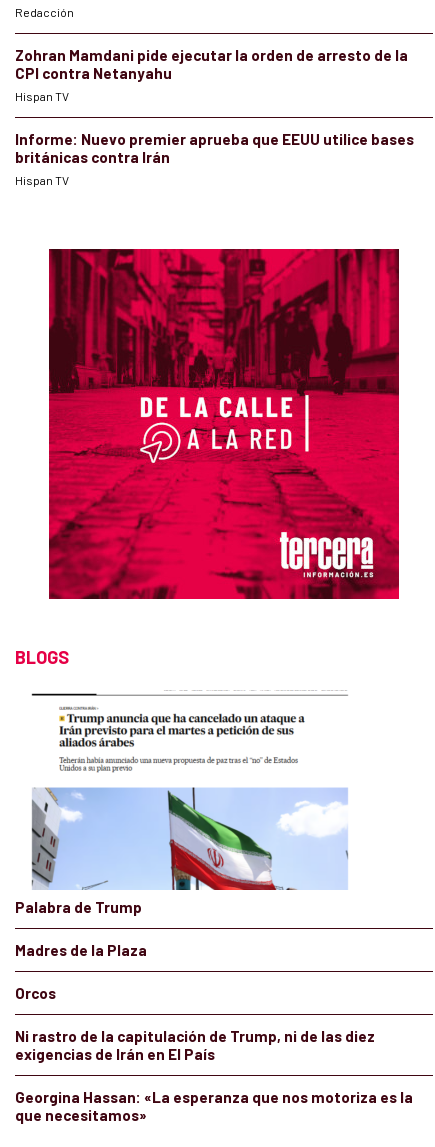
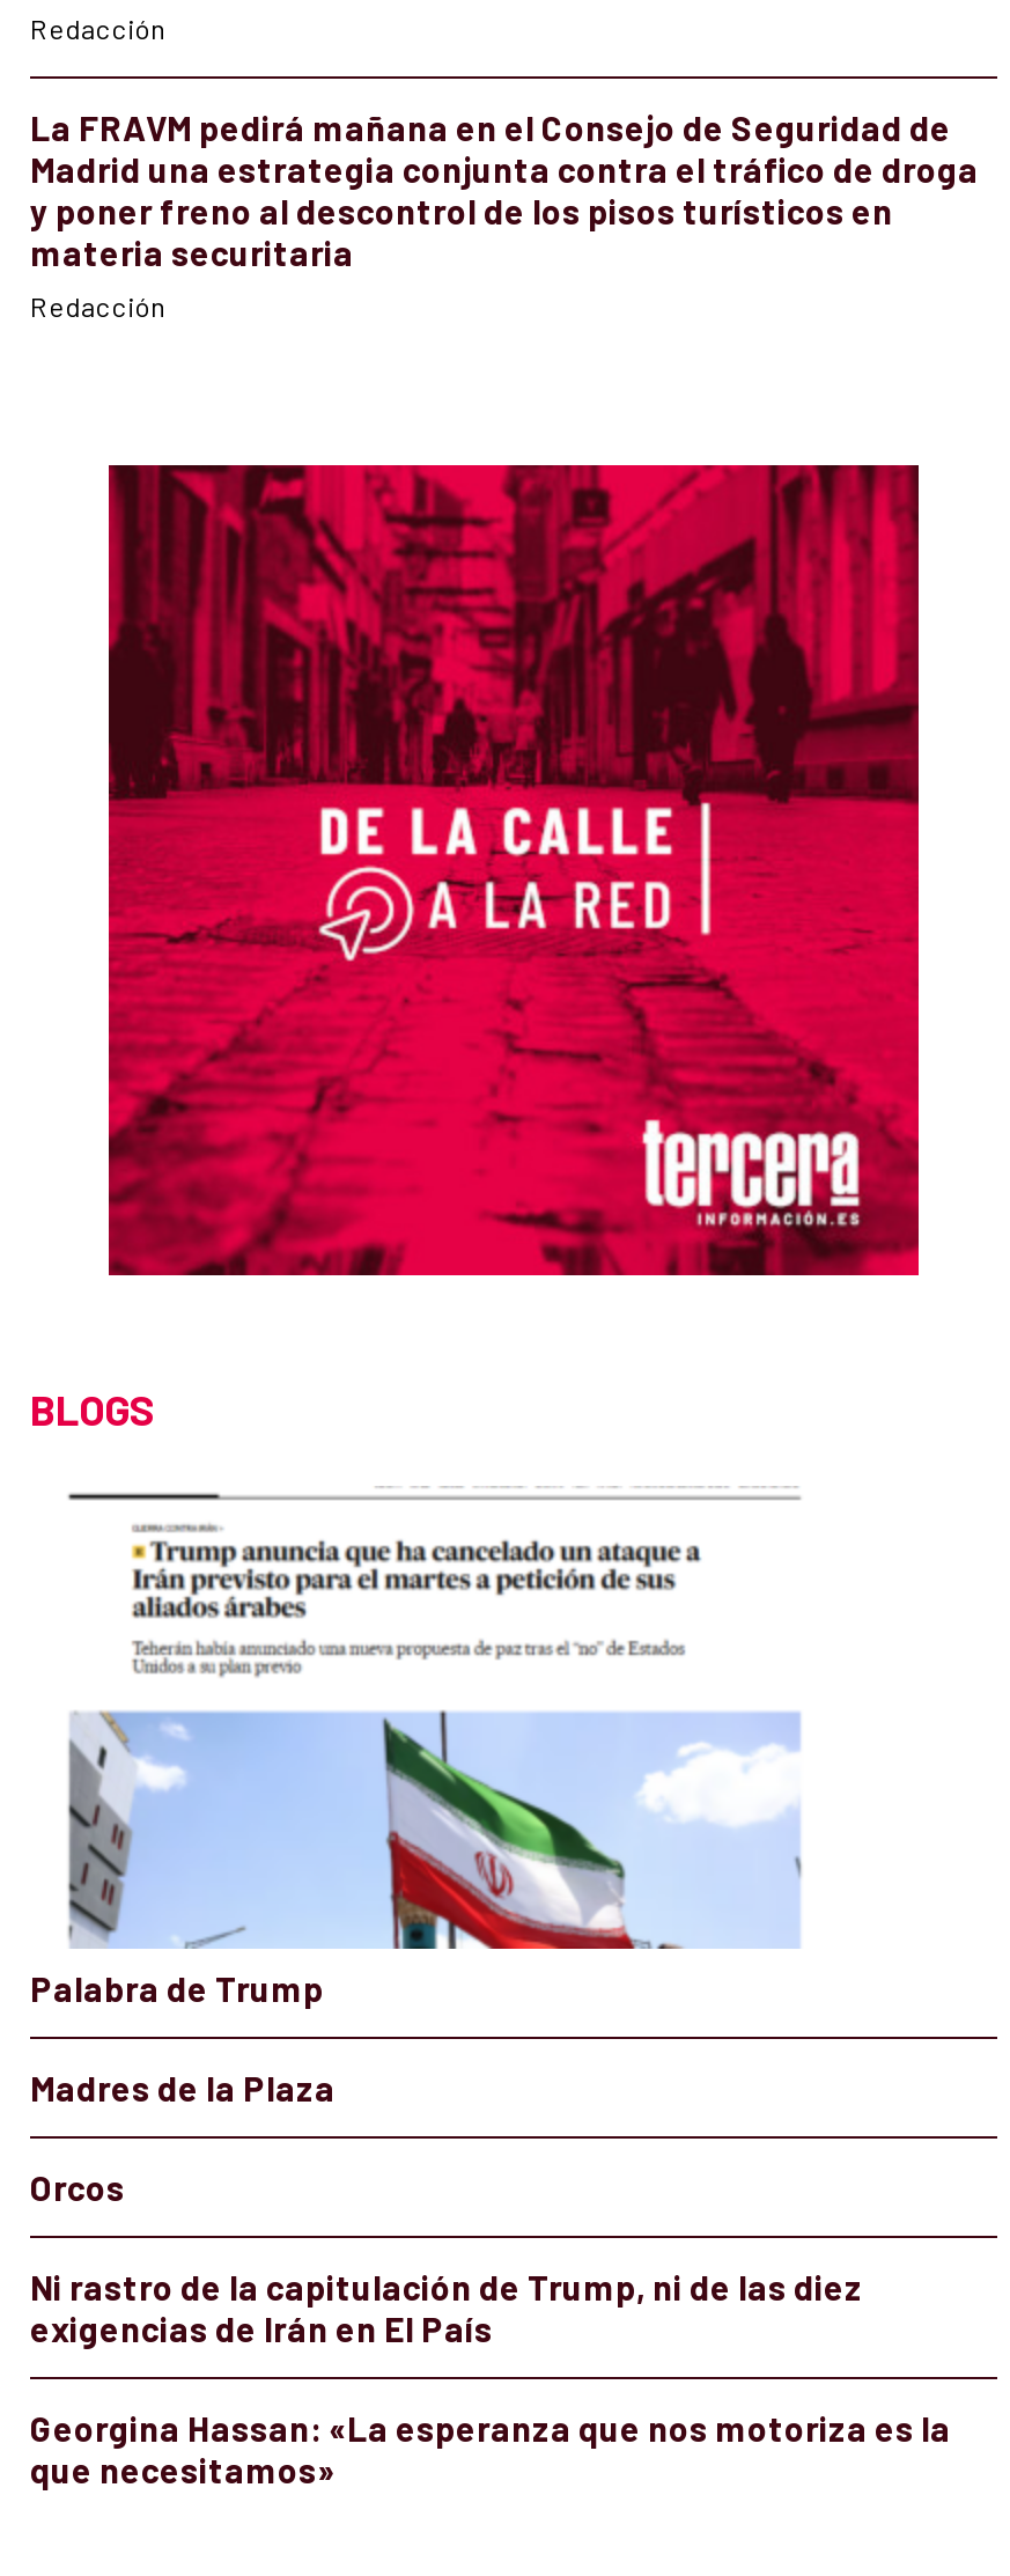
- Zohran Mamdani pide ejecutar la orden de arresto de la
- CPI contra Netanyahu
- Hispan TV
- Informe: Nuevo premier aprueba que EEUU utilice bases
- británicas contra Irán
- Hispan TV
+ La FRAVM pedirá mañana en el Consejo de Seguridad de
+ Madrid una estrategia conjunta contra el tráfico de droga
+ y poner freno al descontrol de los pisos turísticos en
+ materia securitaria
+ Redacción
